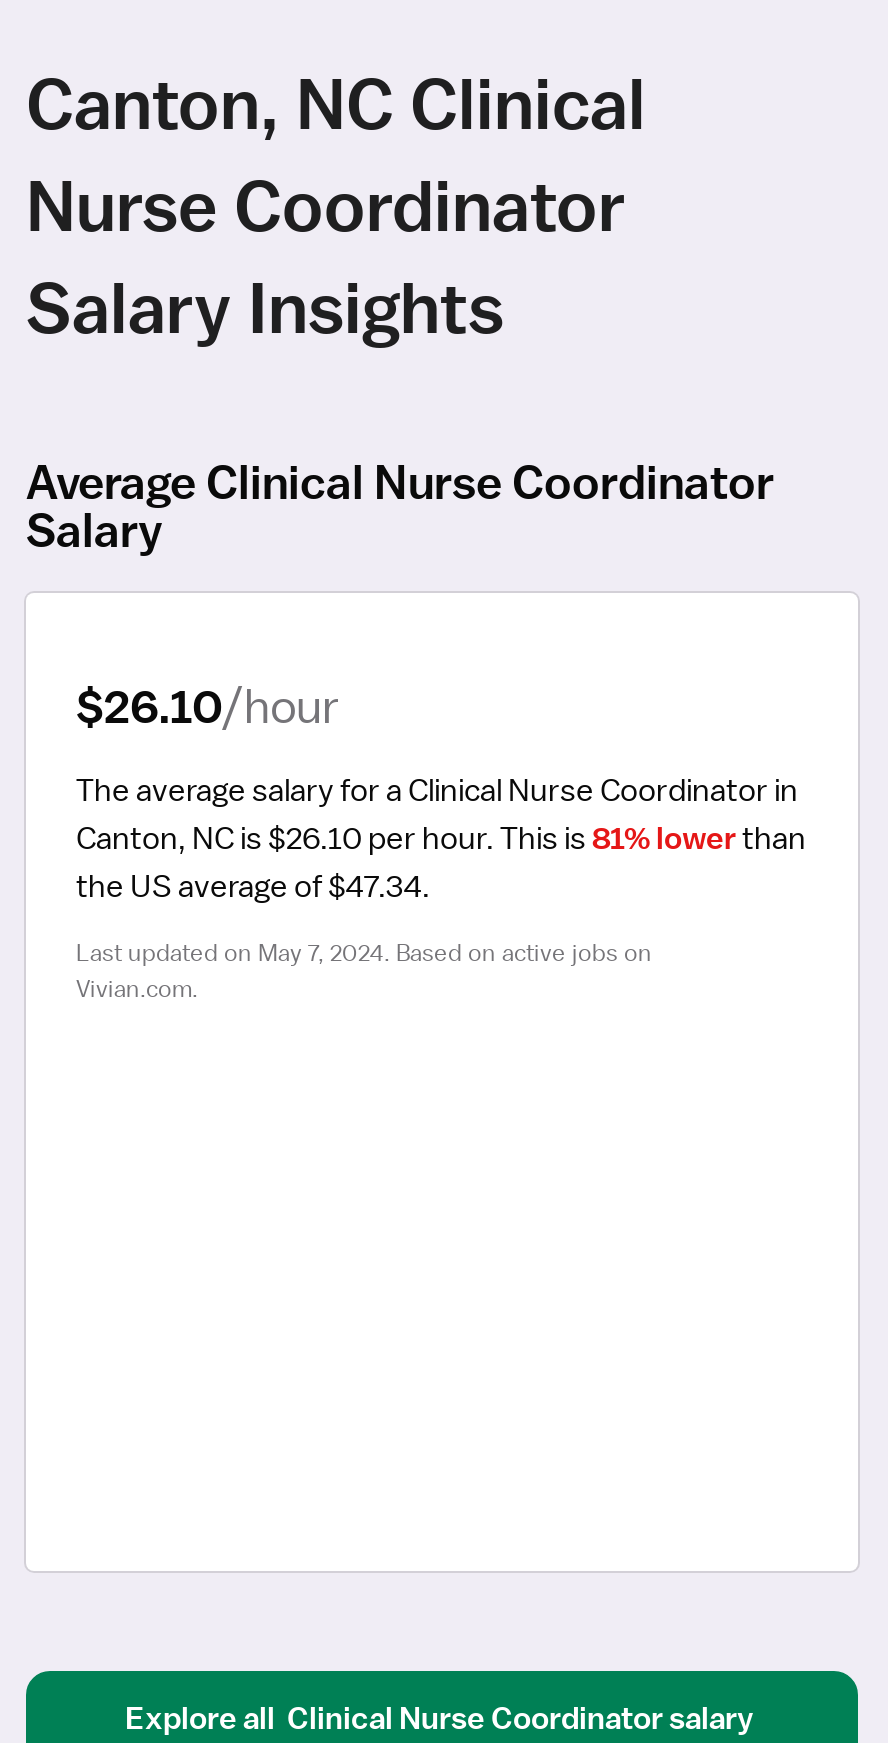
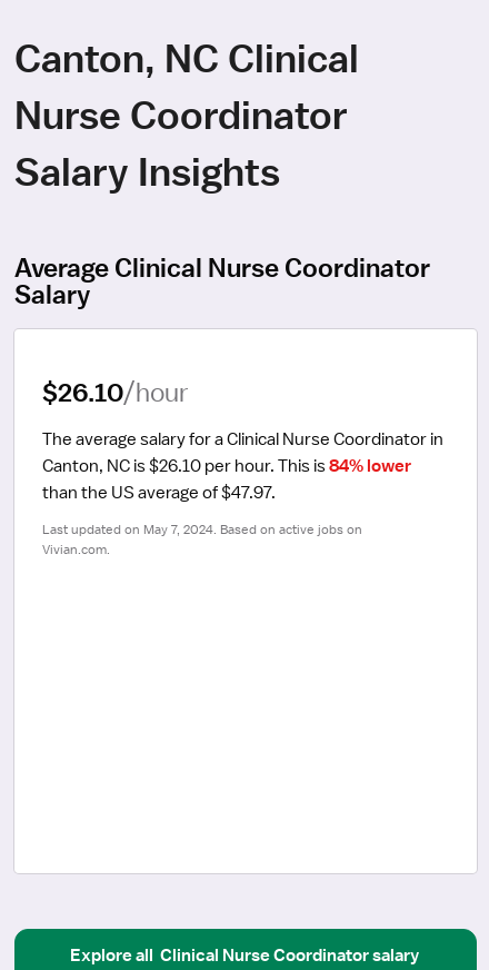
- Canton, NC is $26.10 per hour. This is 81% lowerthan
- the US average of $47.34.
+ Canton, NC is $26.10 per hour. This is 84% lower
+ than the US average of $47.97.
